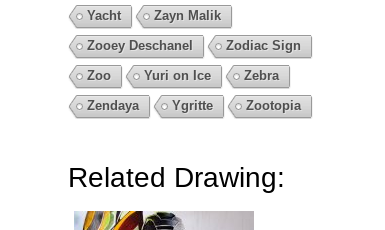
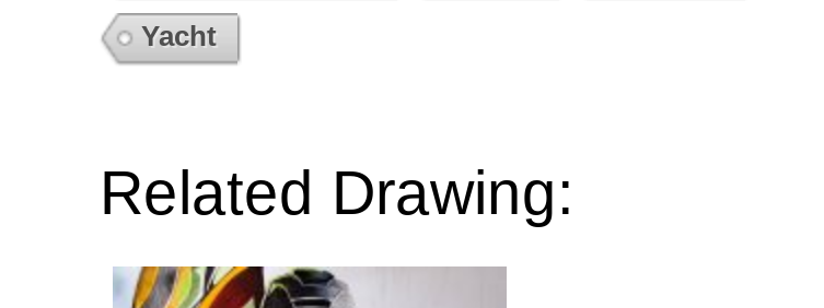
- Zayn Malik
- Zooey Deschanel
- Zodiac Sign
- Zoo
- Yuri on Ice
- Zebra
- Zendaya
- Ygritte
- Zootopia
